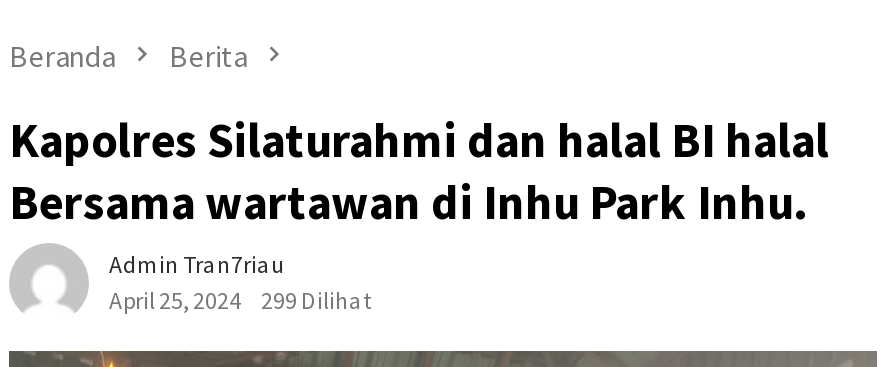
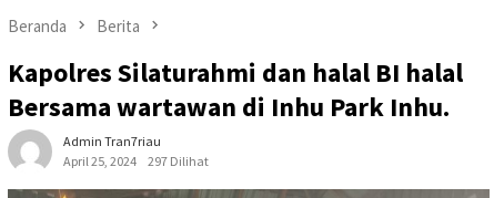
- April 25, 2024 299 Dilihat
+ April 25, 2024 297 Dilihat
